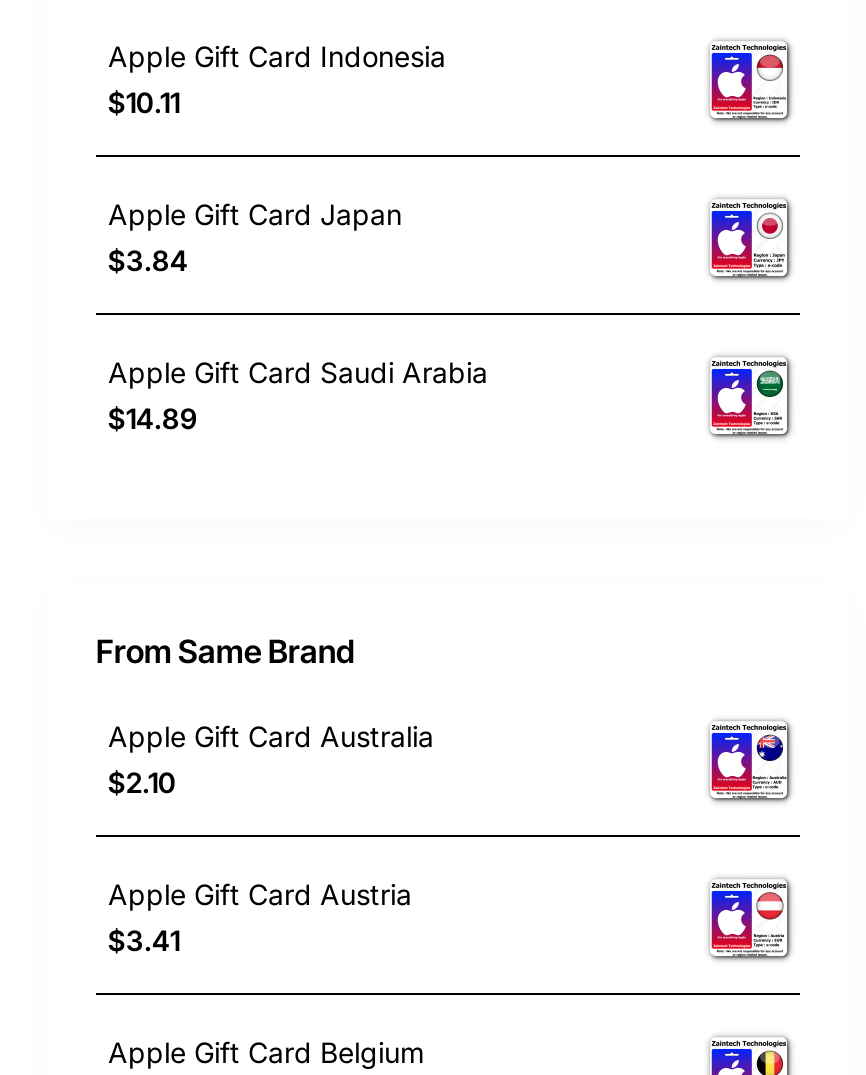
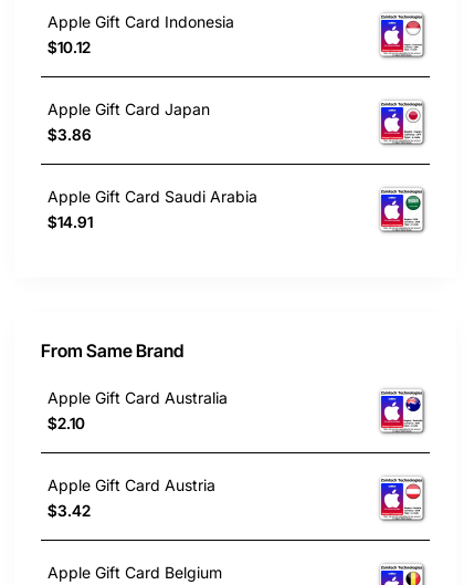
- $10.11
+ $10.12

- $3.84
+ $3.86

- $14.89
+ $14.91

- $3.41
+ $3.42
